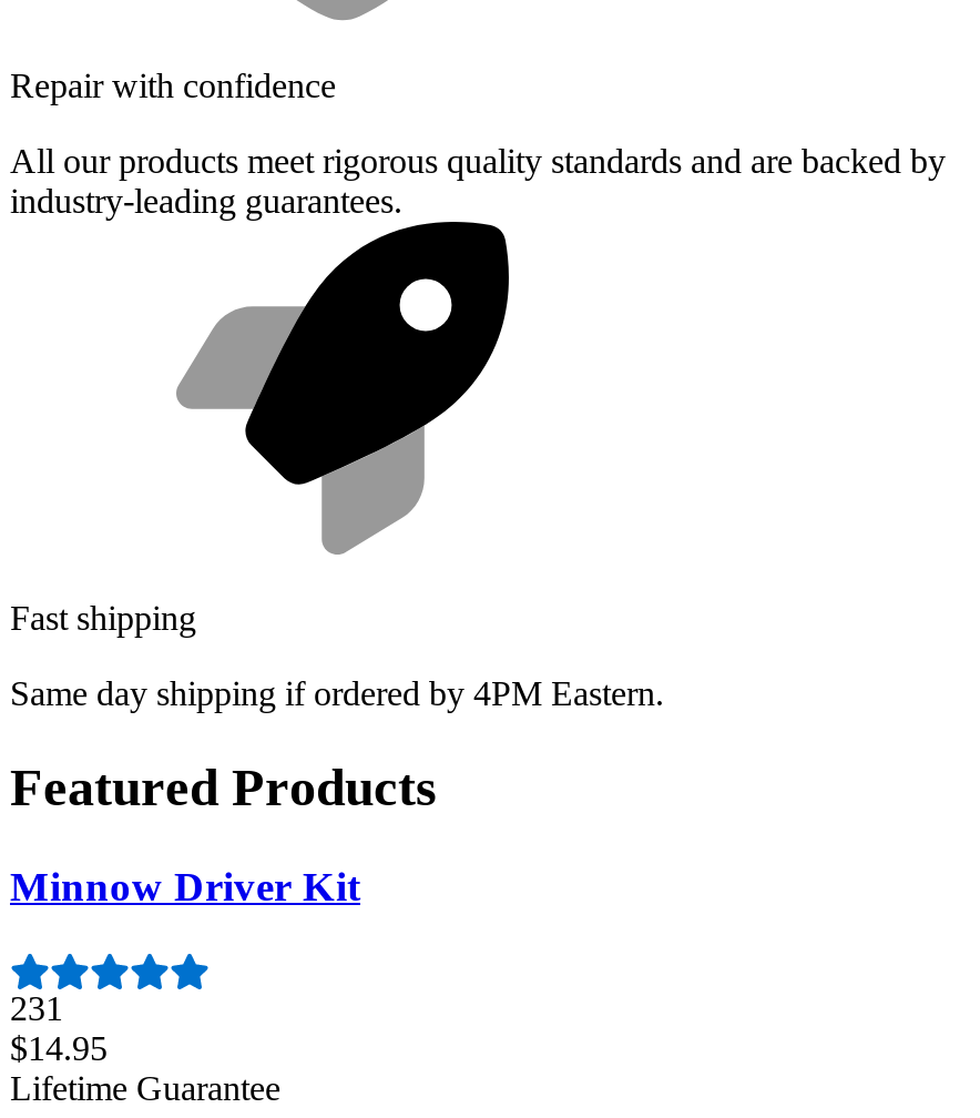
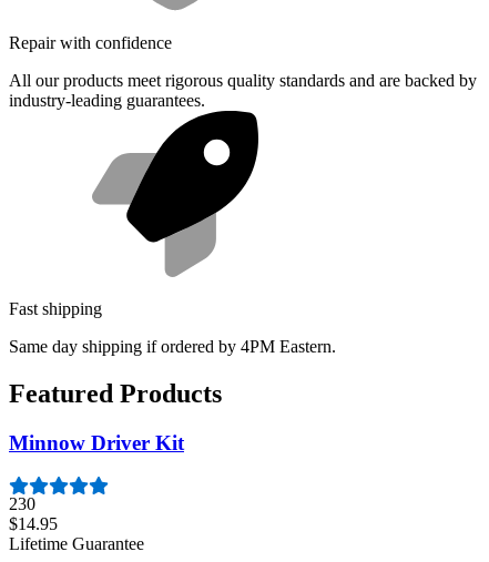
- 231
+ 230
